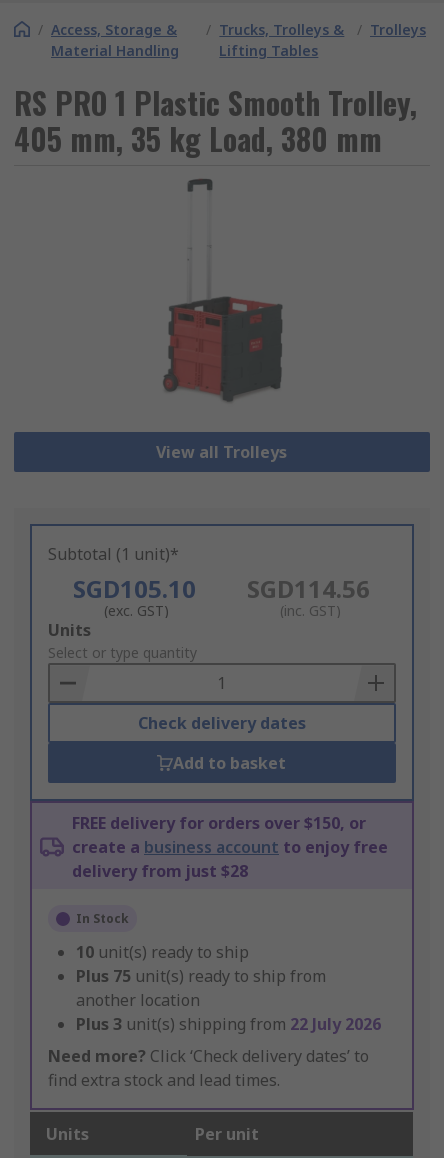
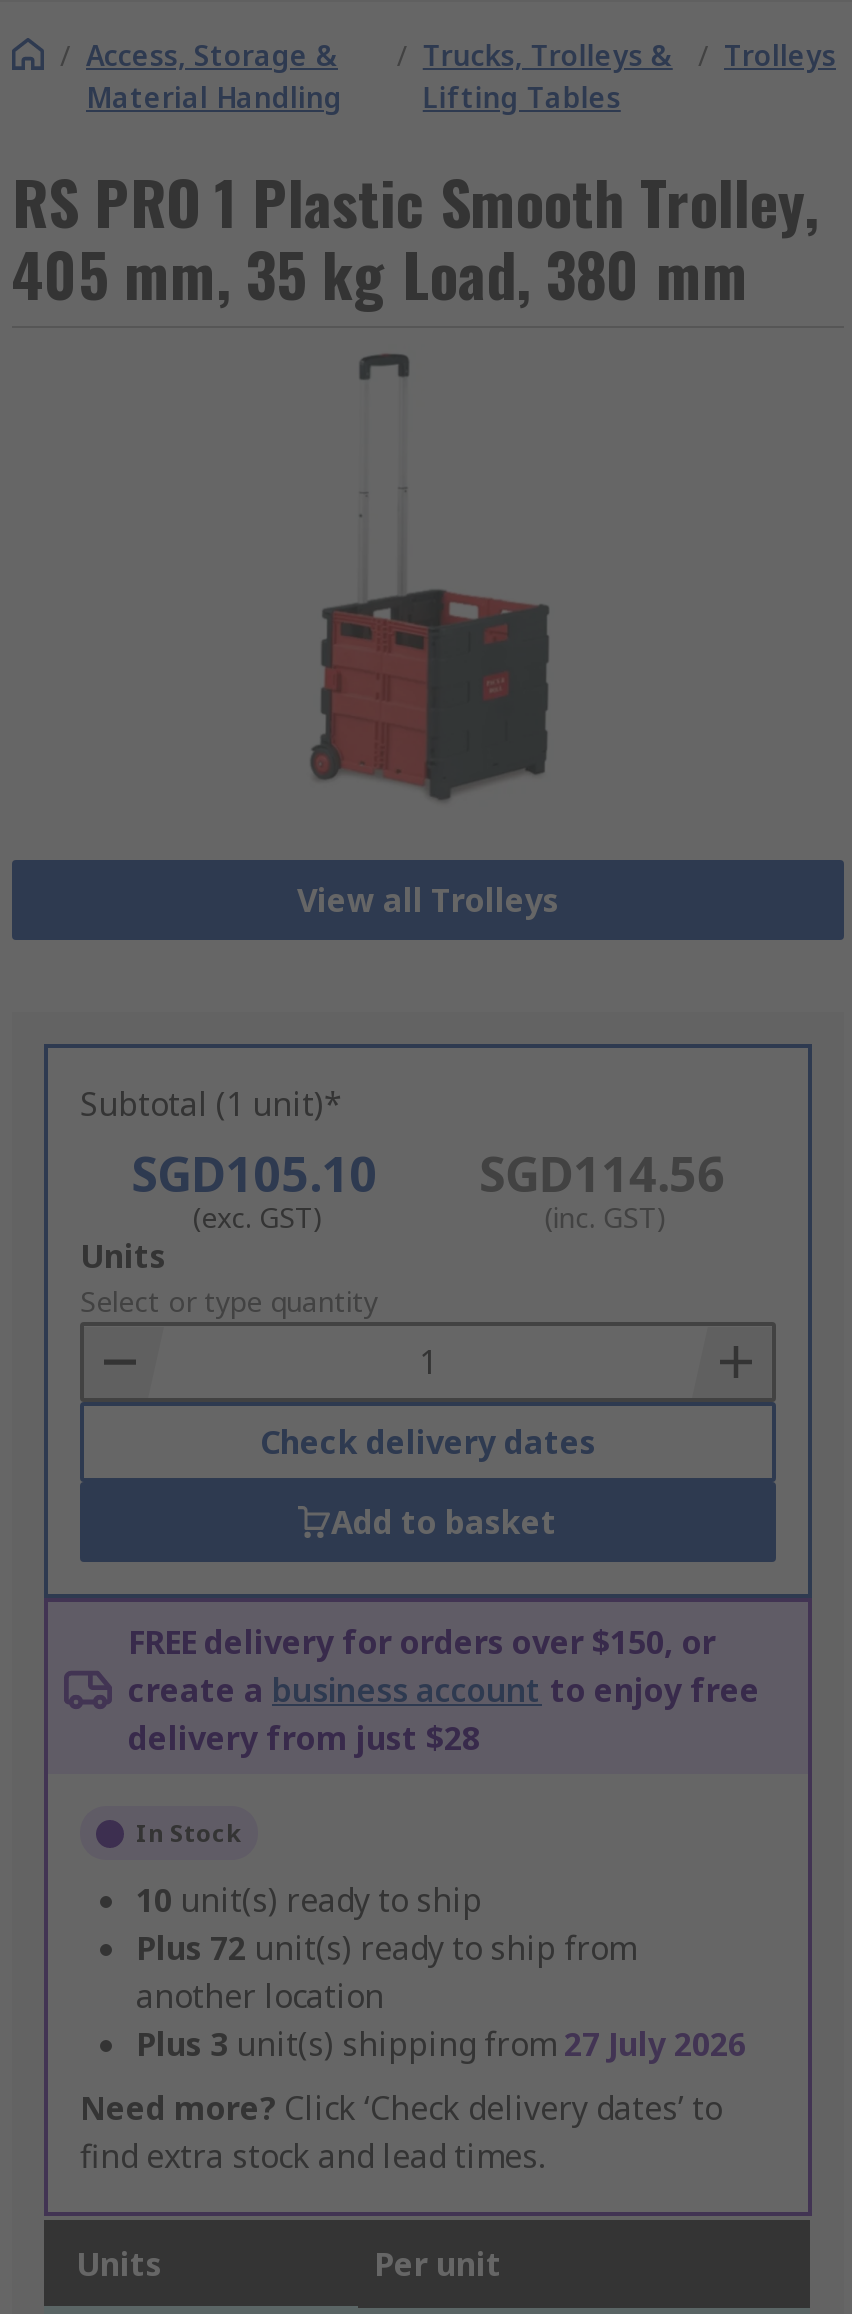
- Plus 75 unit(s) ready to ship from
+ Plus 72 unit(s) ready to ship from

- Plus 3 unit(s) shipping from 22 July 2026
+ Plus 3 unit(s) shipping from 27 July 2026
